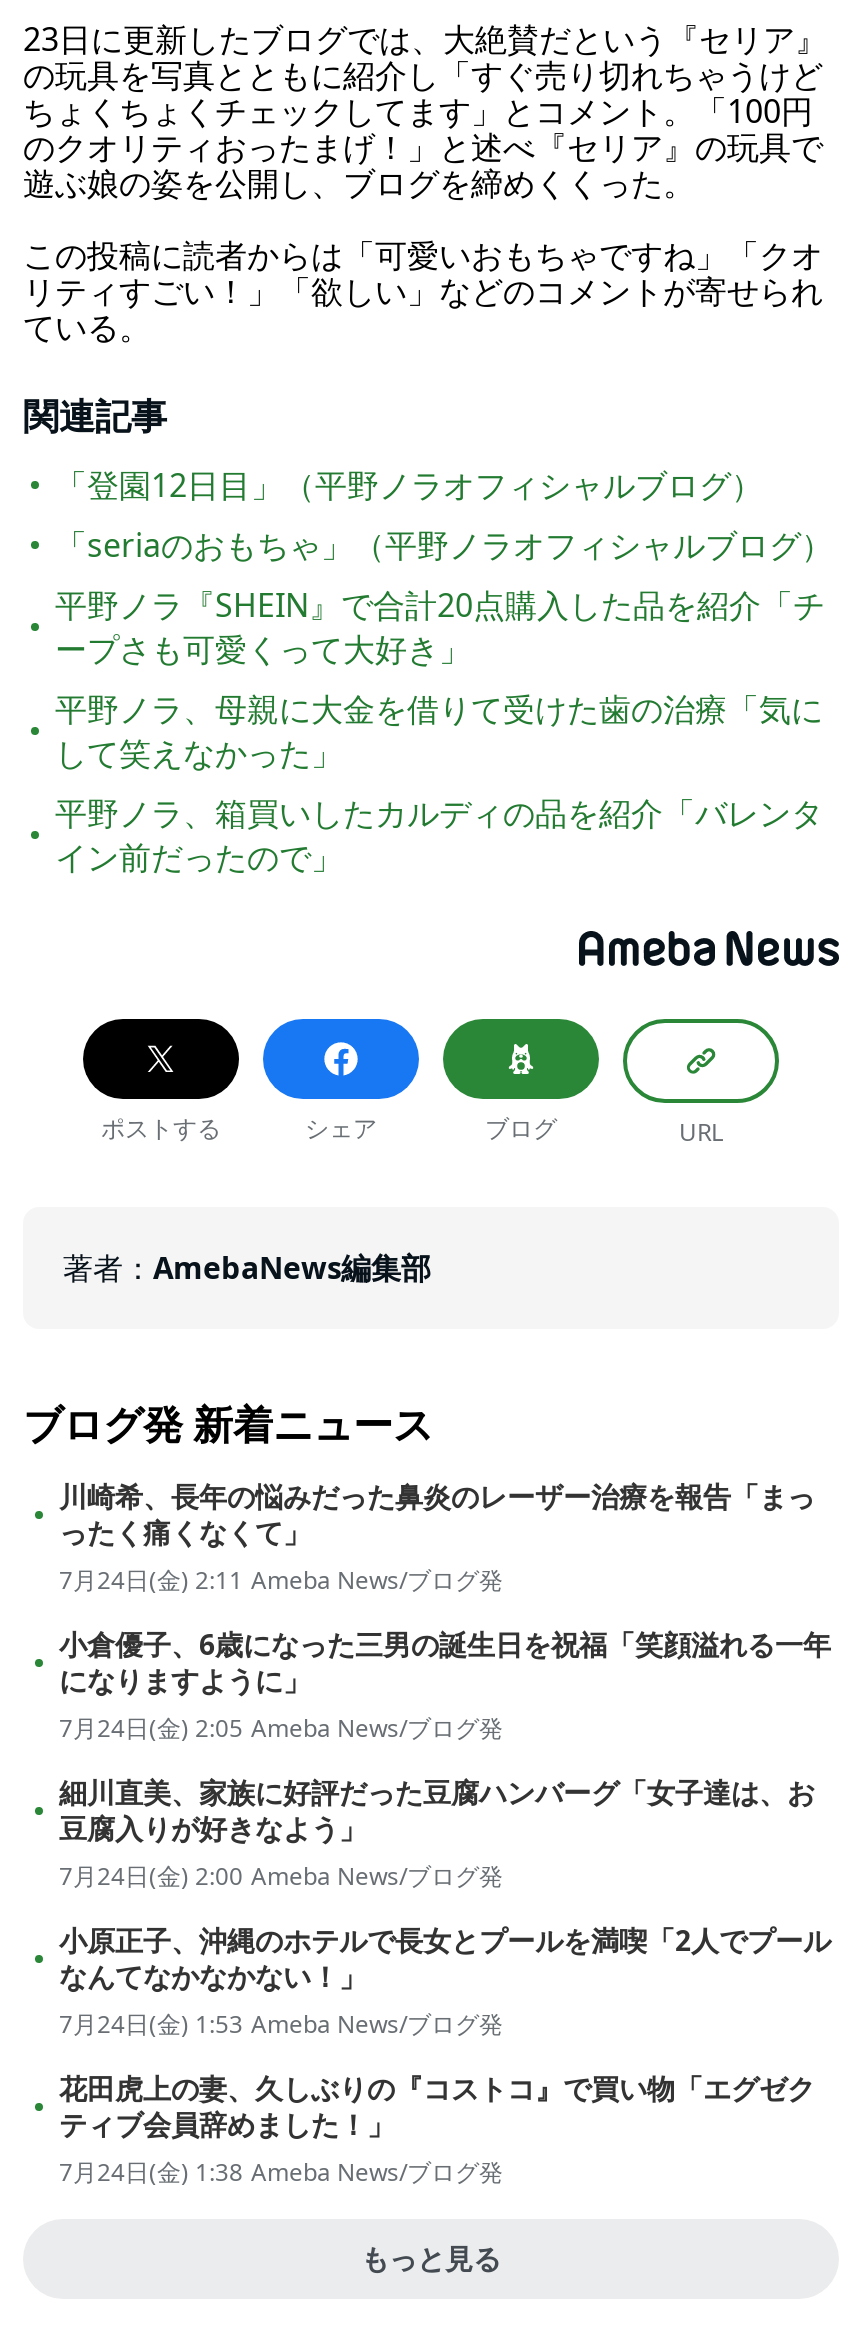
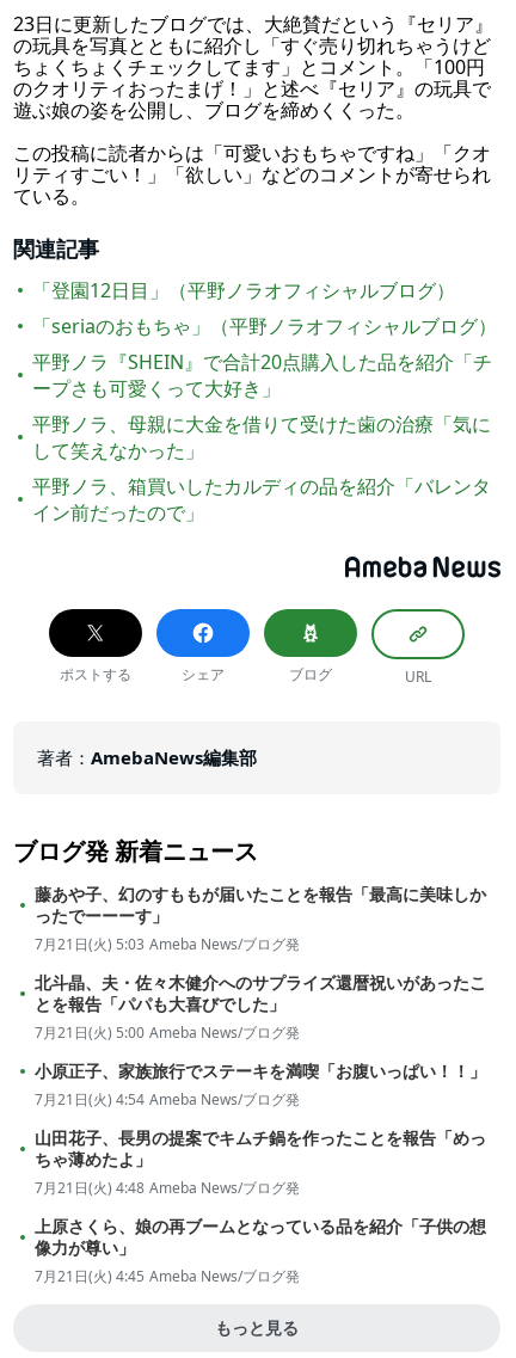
- 川崎希、長年の悩みだった鼻炎のレーザー治療を報告「まっ
- ったく痛くなくて」
- 7月24日(金) 2:11 Ameba News/ブログ発
+ 藤あや子、幻のすももが届いたことを報告「最高に美味しか
+ ったでーーーす」
+ 7月21日(火) 5:03 Ameba News/ブログ発

- 小倉優子、6歳になった三男の誕生日を祝福「笑顔溢れる一年
- になりますように」
- 7月24日(金) 2:05 Ameba News/ブログ発
+ 北斗晶、夫・佐々木健介へのサプライズ還暦祝いがあったこ
+ とを報告「パパも大喜びでした」
+ 7月21日(火) 5:00 Ameba News/ブログ発

- 細川直美、家族に好評だった豆腐ハンバーグ「女子達は、お
- 豆腐入りが好きなよう」
- 7月24日(金) 2:00 Ameba News/ブログ発
+ 小原正子、家族旅行でステーキを満喫「お腹いっぱい！！」
+ 7月21日(火) 4:54 Ameba News/ブログ発

- 小原正子、沖縄のホテルで長女とプールを満喫「2人でプール
- なんてなかなかない！」
- 7月24日(金) 1:53 Ameba News/ブログ発
+ 山田花子、長男の提案でキムチ鍋を作ったことを報告「めっ
+ ちゃ薄めたよ」
+ 7月21日(火) 4:48 Ameba News/ブログ発

- 花田虎上の妻、久しぶりの『コストコ』で買い物「エグゼク
- ティブ会員辞めました！」
- 7月24日(金) 1:38 Ameba News/ブログ発
+ 上原さくら、娘の再ブームとなっている品を紹介「子供の想
+ 像力が尊い」
+ 7月21日(火) 4:45 Ameba News/ブログ発
